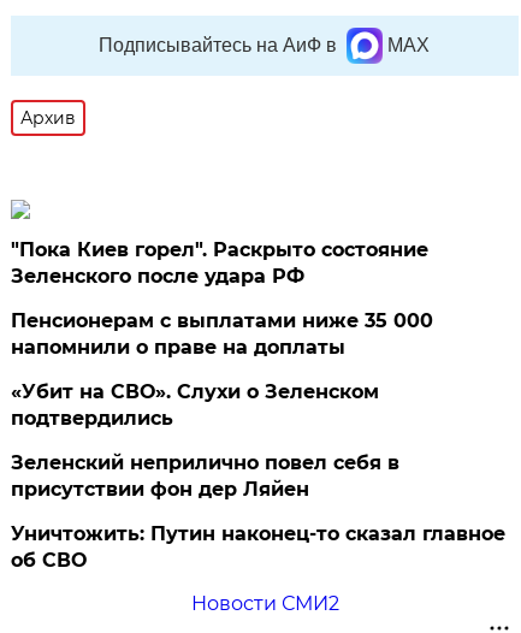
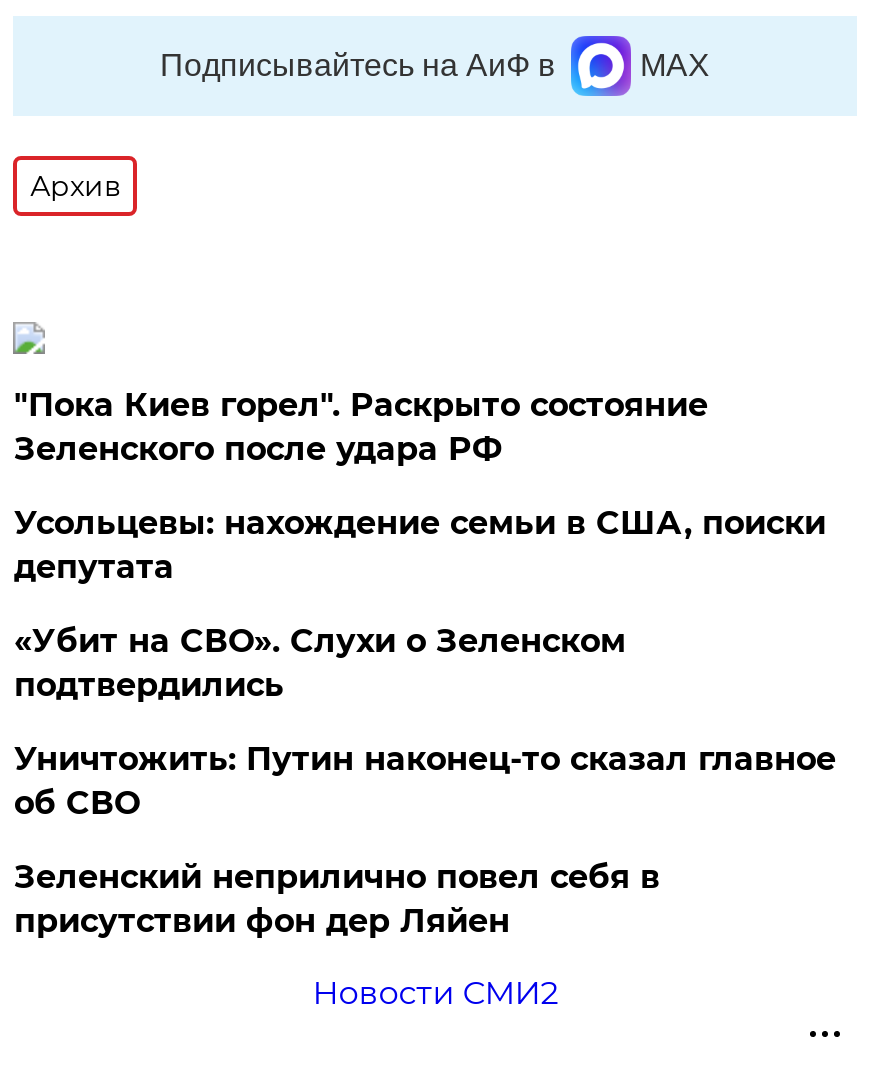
- Пенсионерам с выплатами ниже 35 000
- напомнили о праве на доплаты
+ Усольцевы: нахождение семьи в США, поиски
+ депутата

moved down: Зеленский неприлично повел cебя в | присутствии фон дер Ляйен

moved up: Уничтожить: Путин наконец-то сказал главное | об СВО
